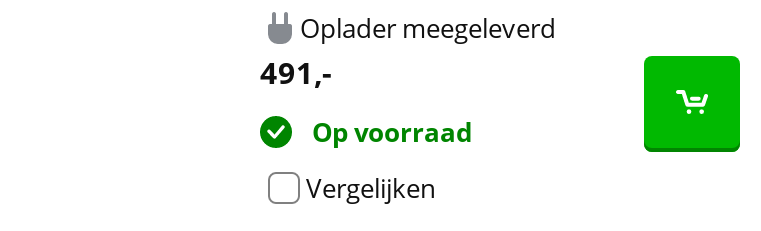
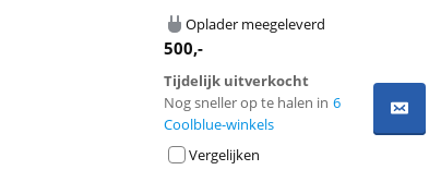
- 491,-
+ 500,-

- [image]
+ [image]

- Op voorraad
+ Tijdelijk uitverkocht
+ Nog sneller op te halen in 6
+ Coolblue-winkels
